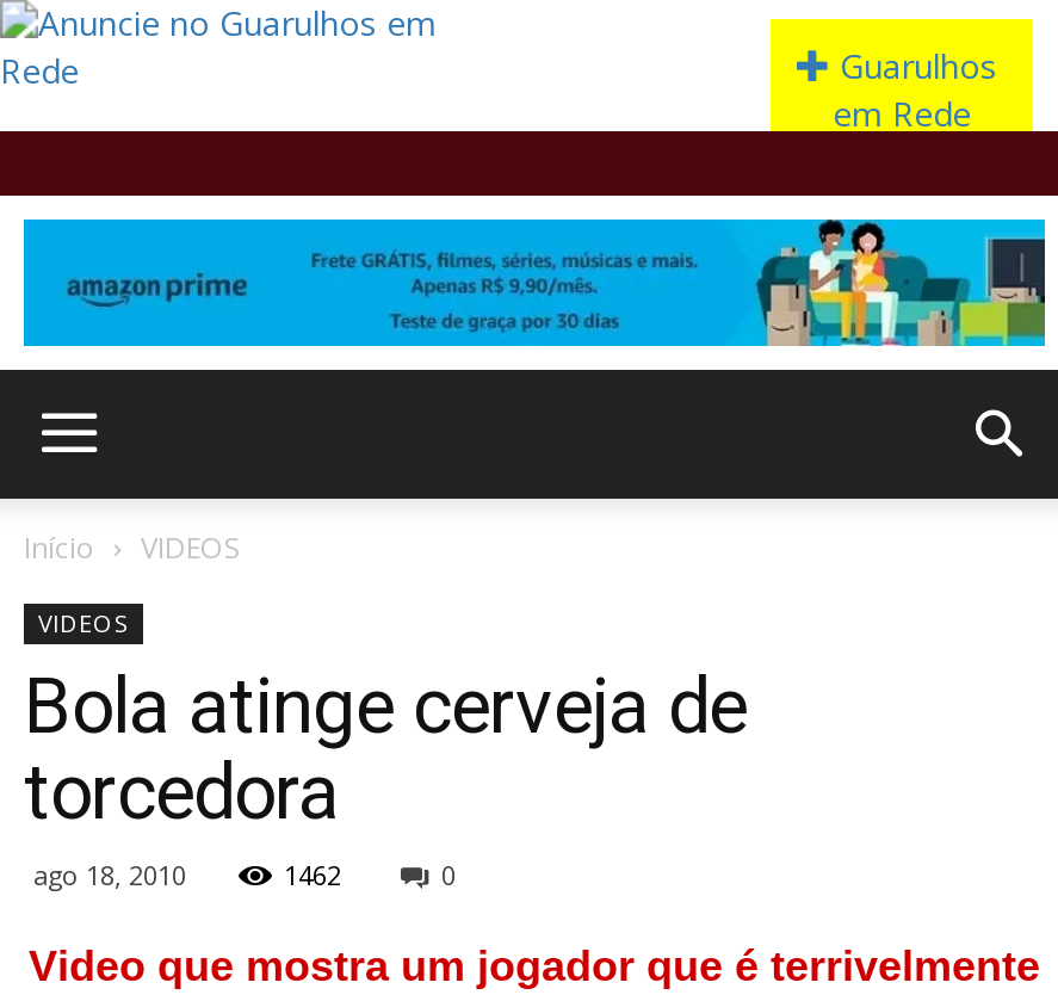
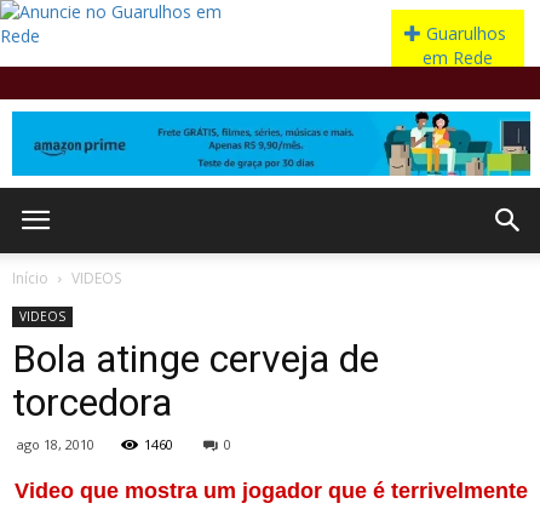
- 1462
+ 1460
